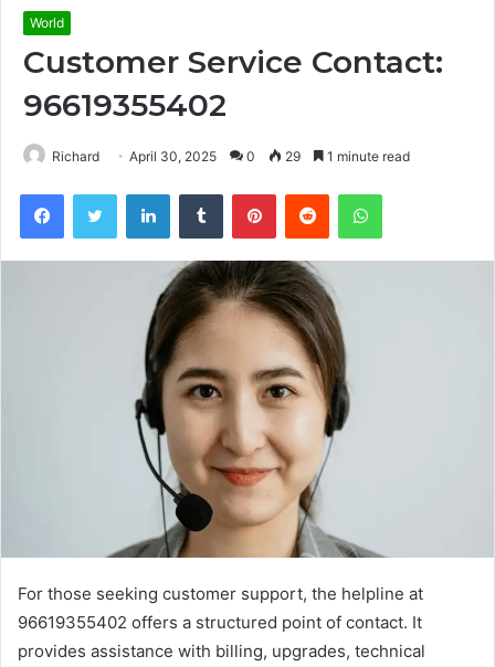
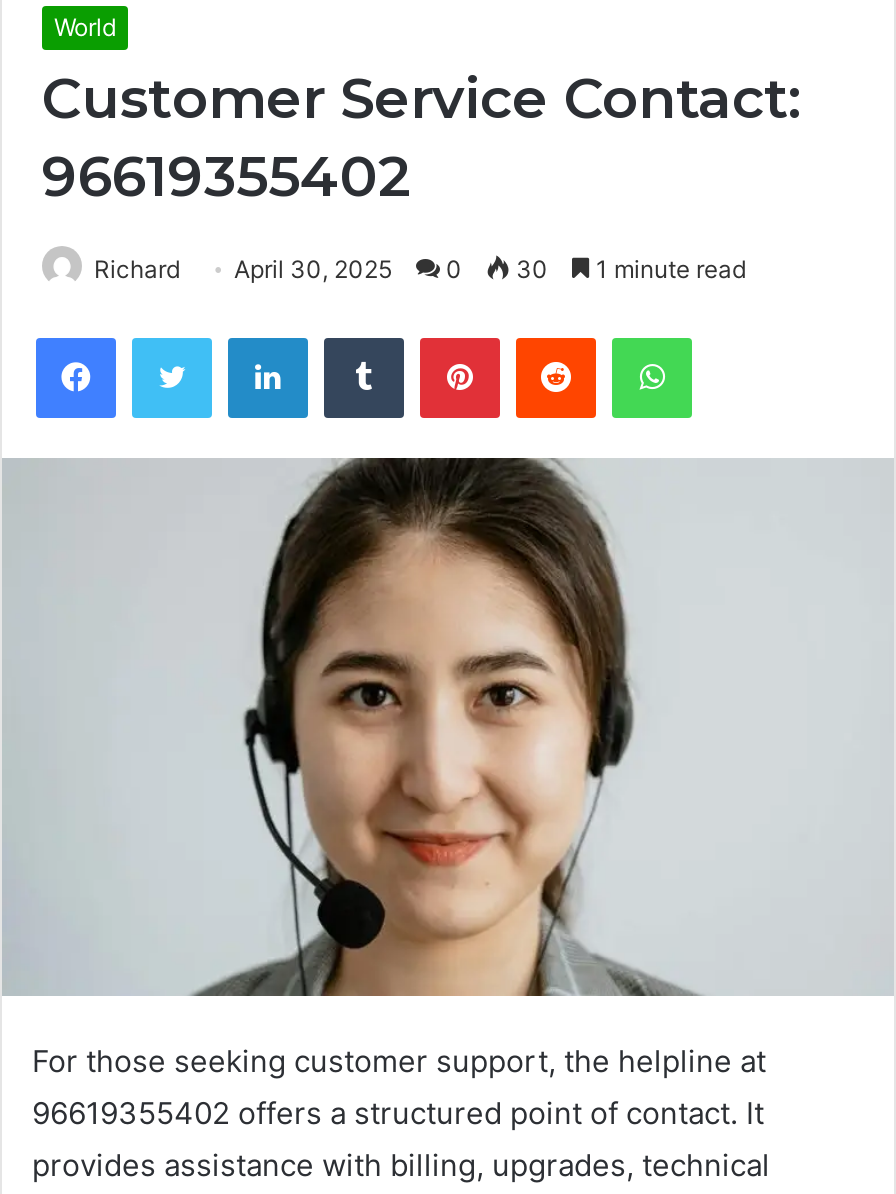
- Richard April 30, 2025 0 29 1 minute read
+ Richard April 30, 2025 0 30 1 minute read
